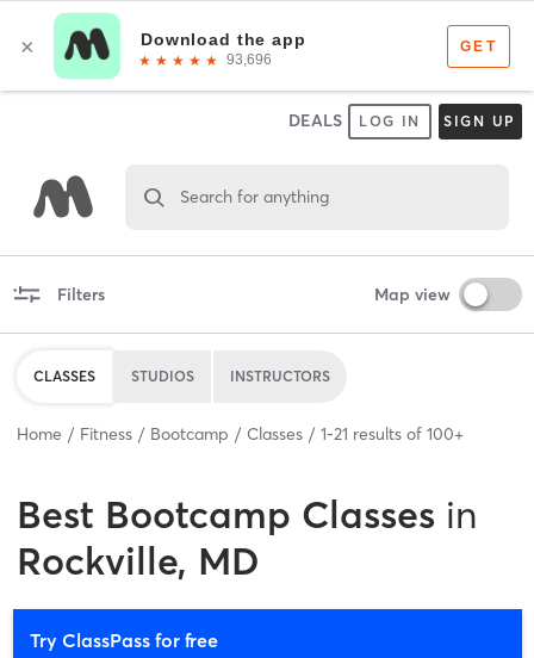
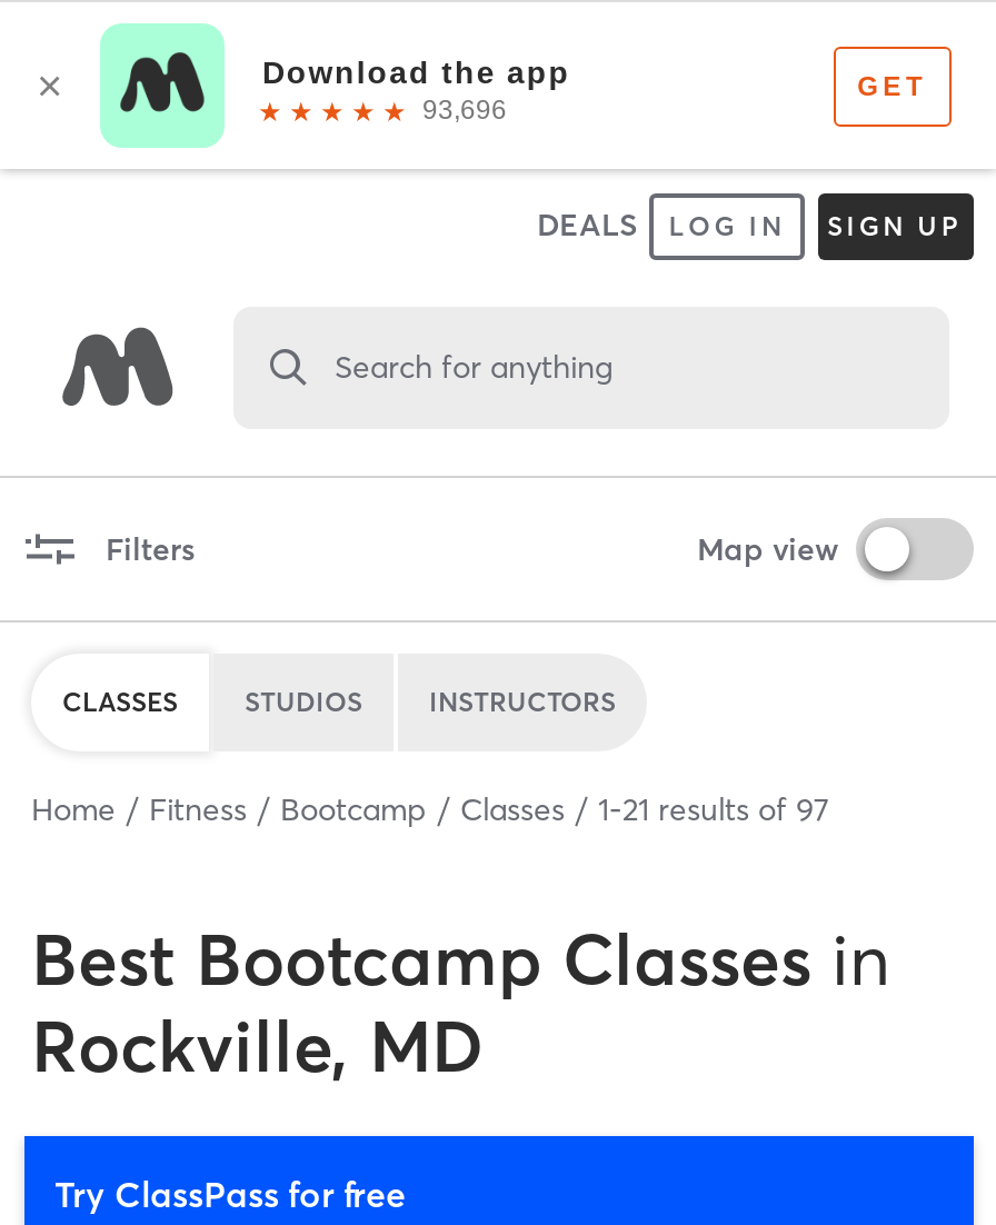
- Home Fitness Bootcamp Classes 1-21 results of 100+
+ Home Fitness Bootcamp Classes 1-21 results of 97
